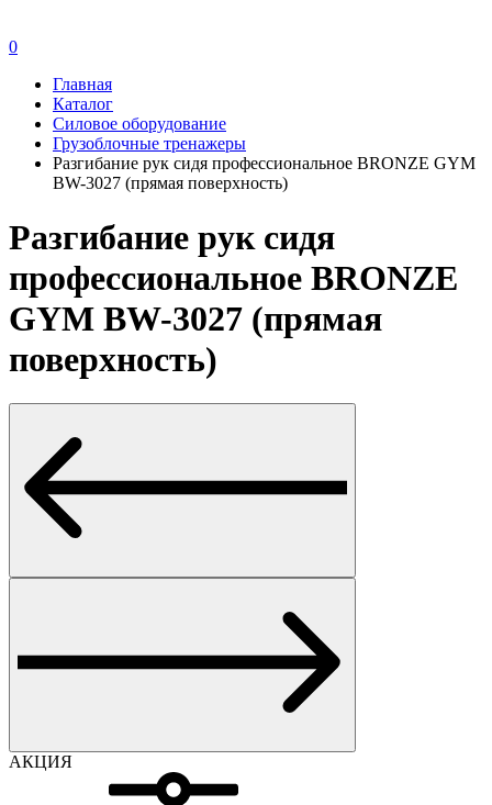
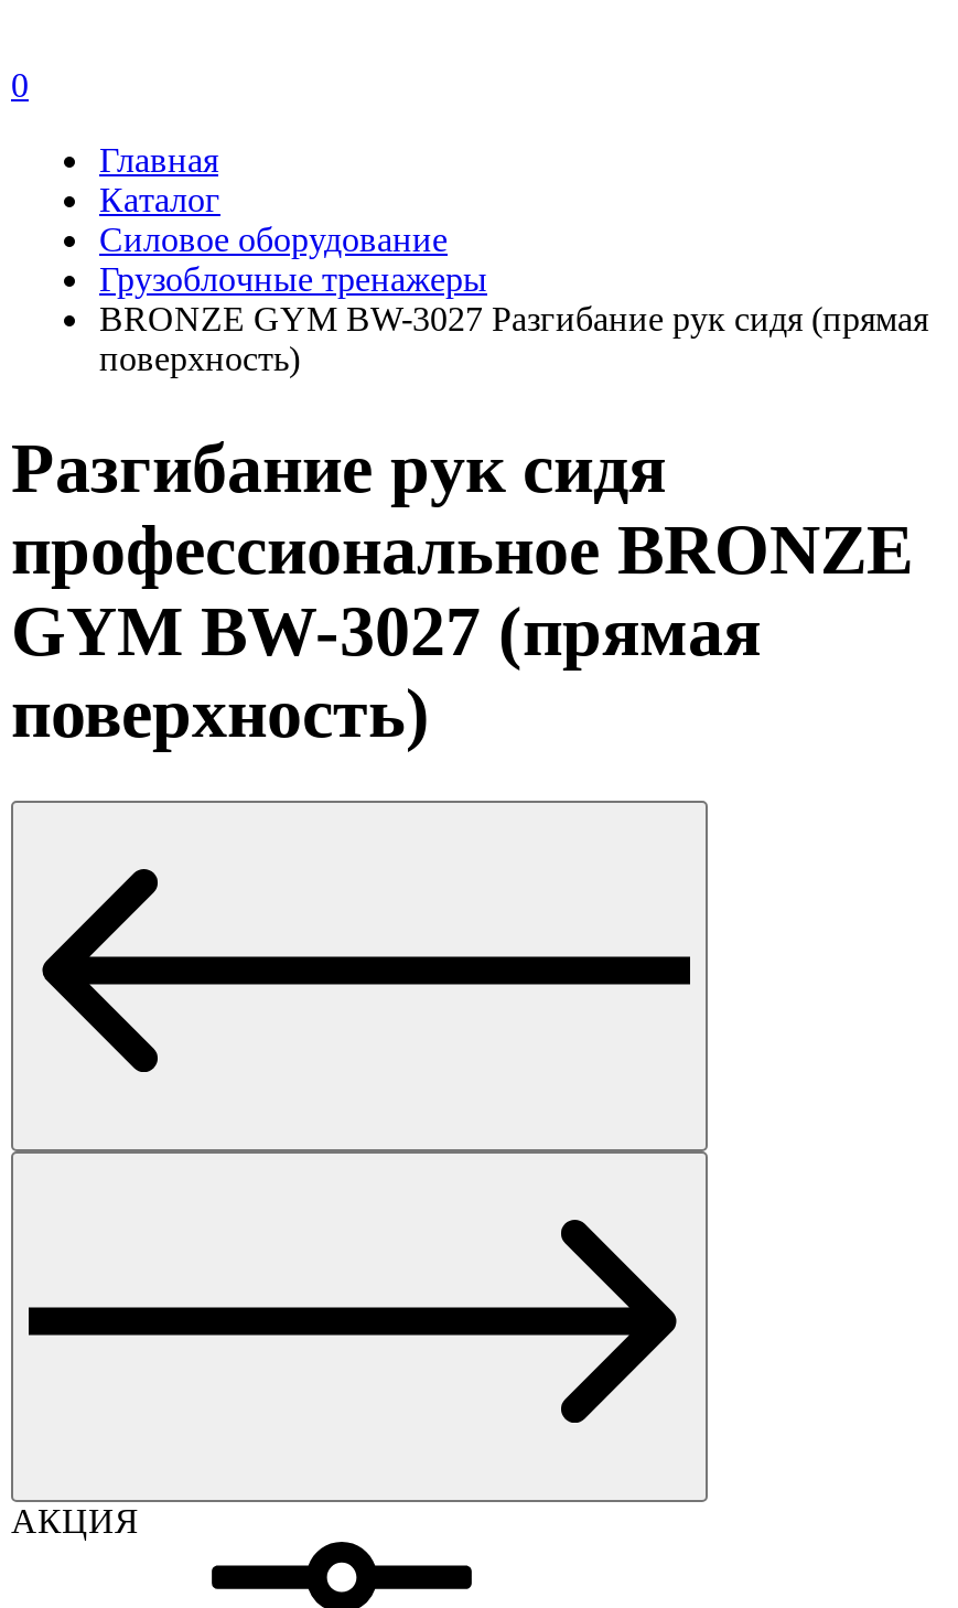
- Разгибание рук сидя профессиональное BRONZE GYM
- BW-3027 (прямая поверхность)
+ BRONZE GYM BW-3027 Разгибание рук сидя (прямая
+ поверхность)
